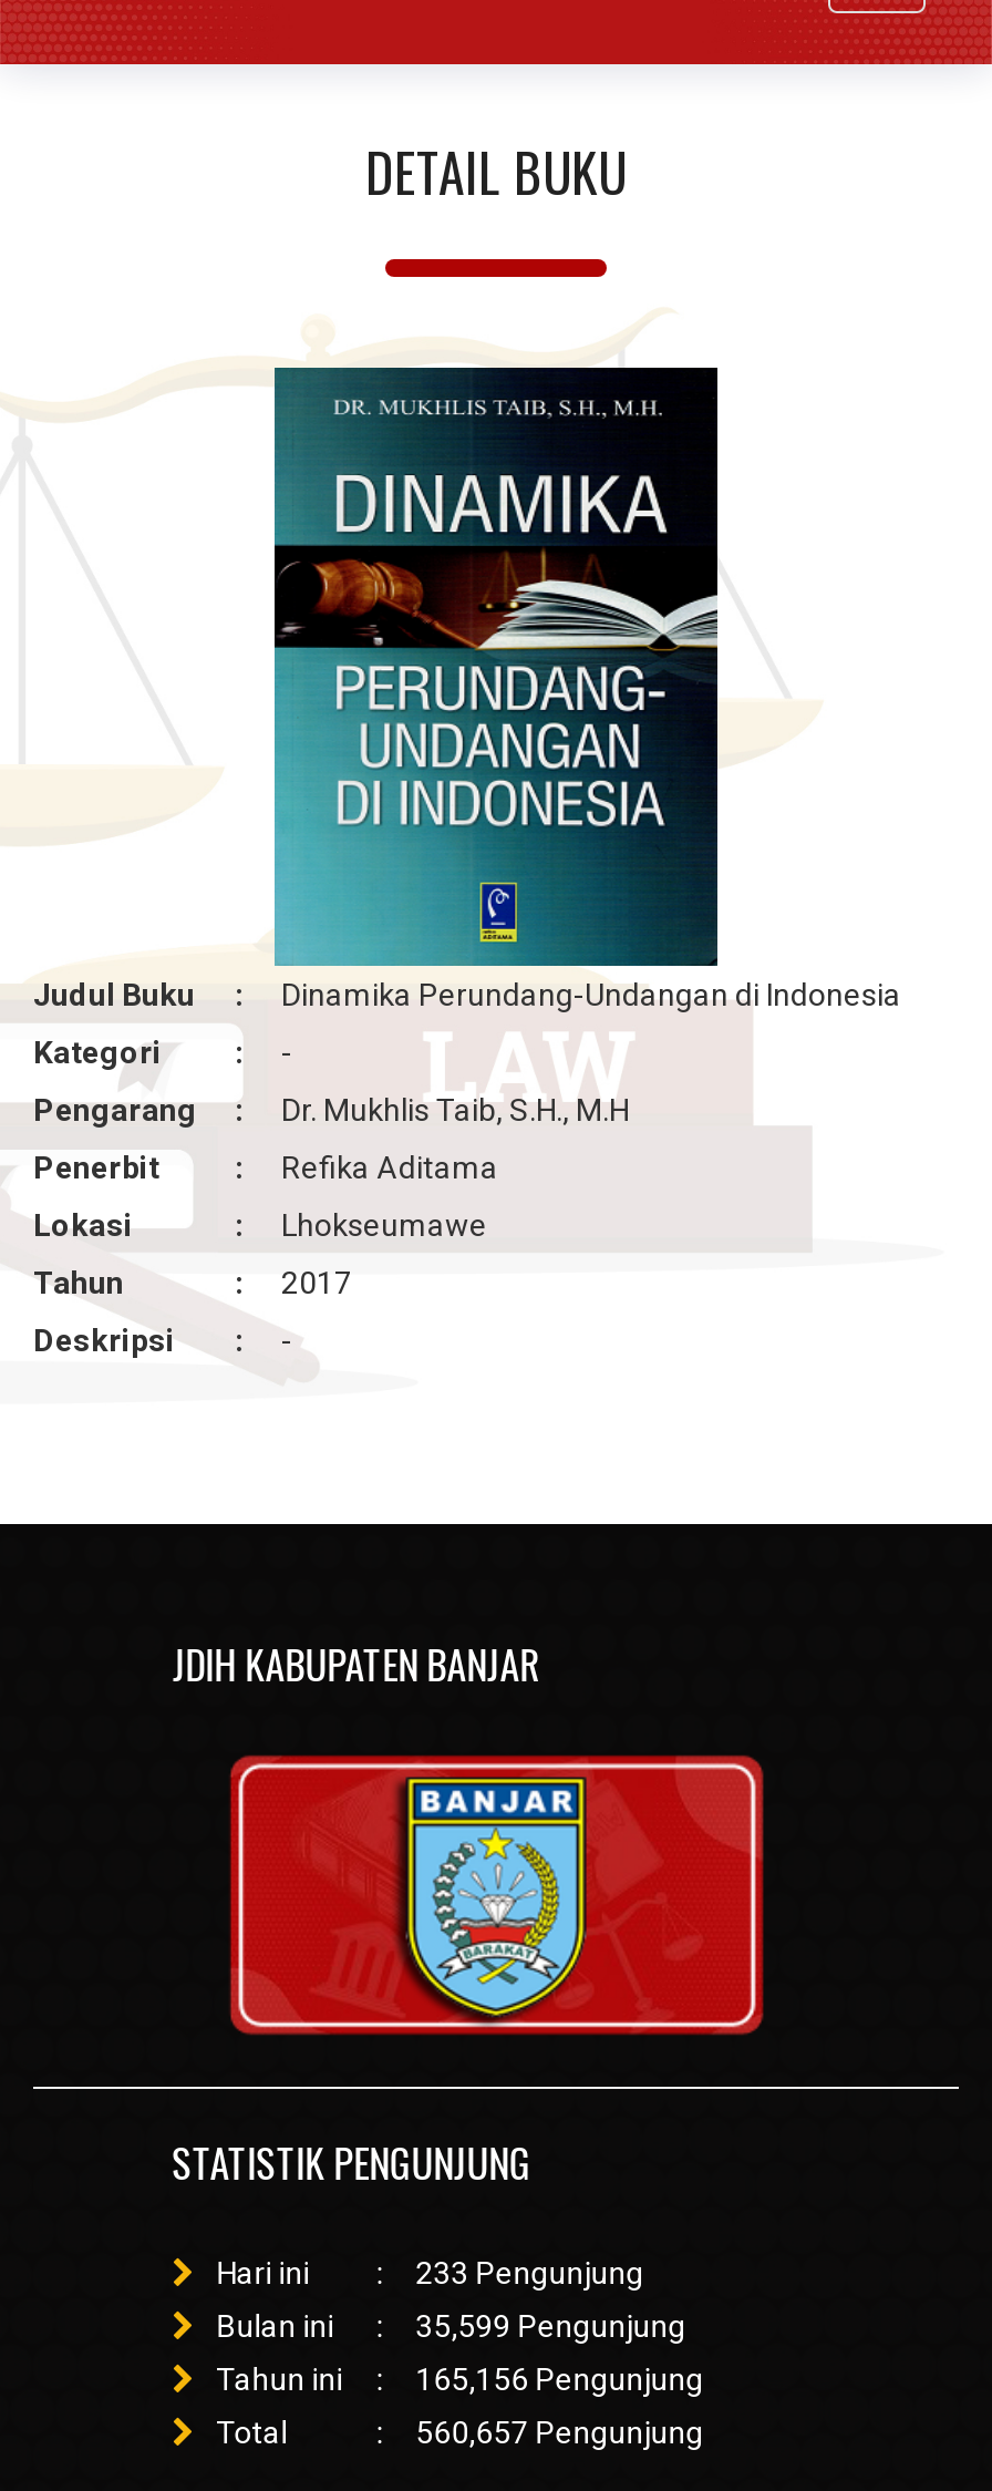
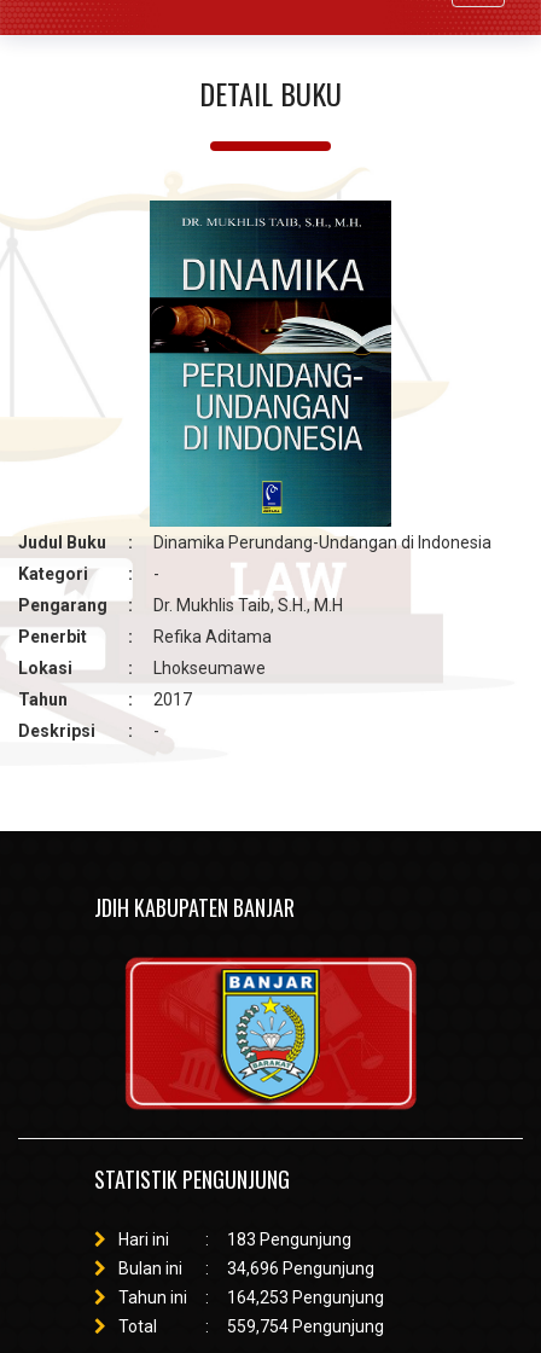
- 233 Pengunjung
+ 183 Pengunjung

- 35,599 Pengunjung
+ 34,696 Pengunjung

- 165,156 Pengunjung
+ 164,253 Pengunjung

- 560,657 Pengunjung
+ 559,754 Pengunjung
